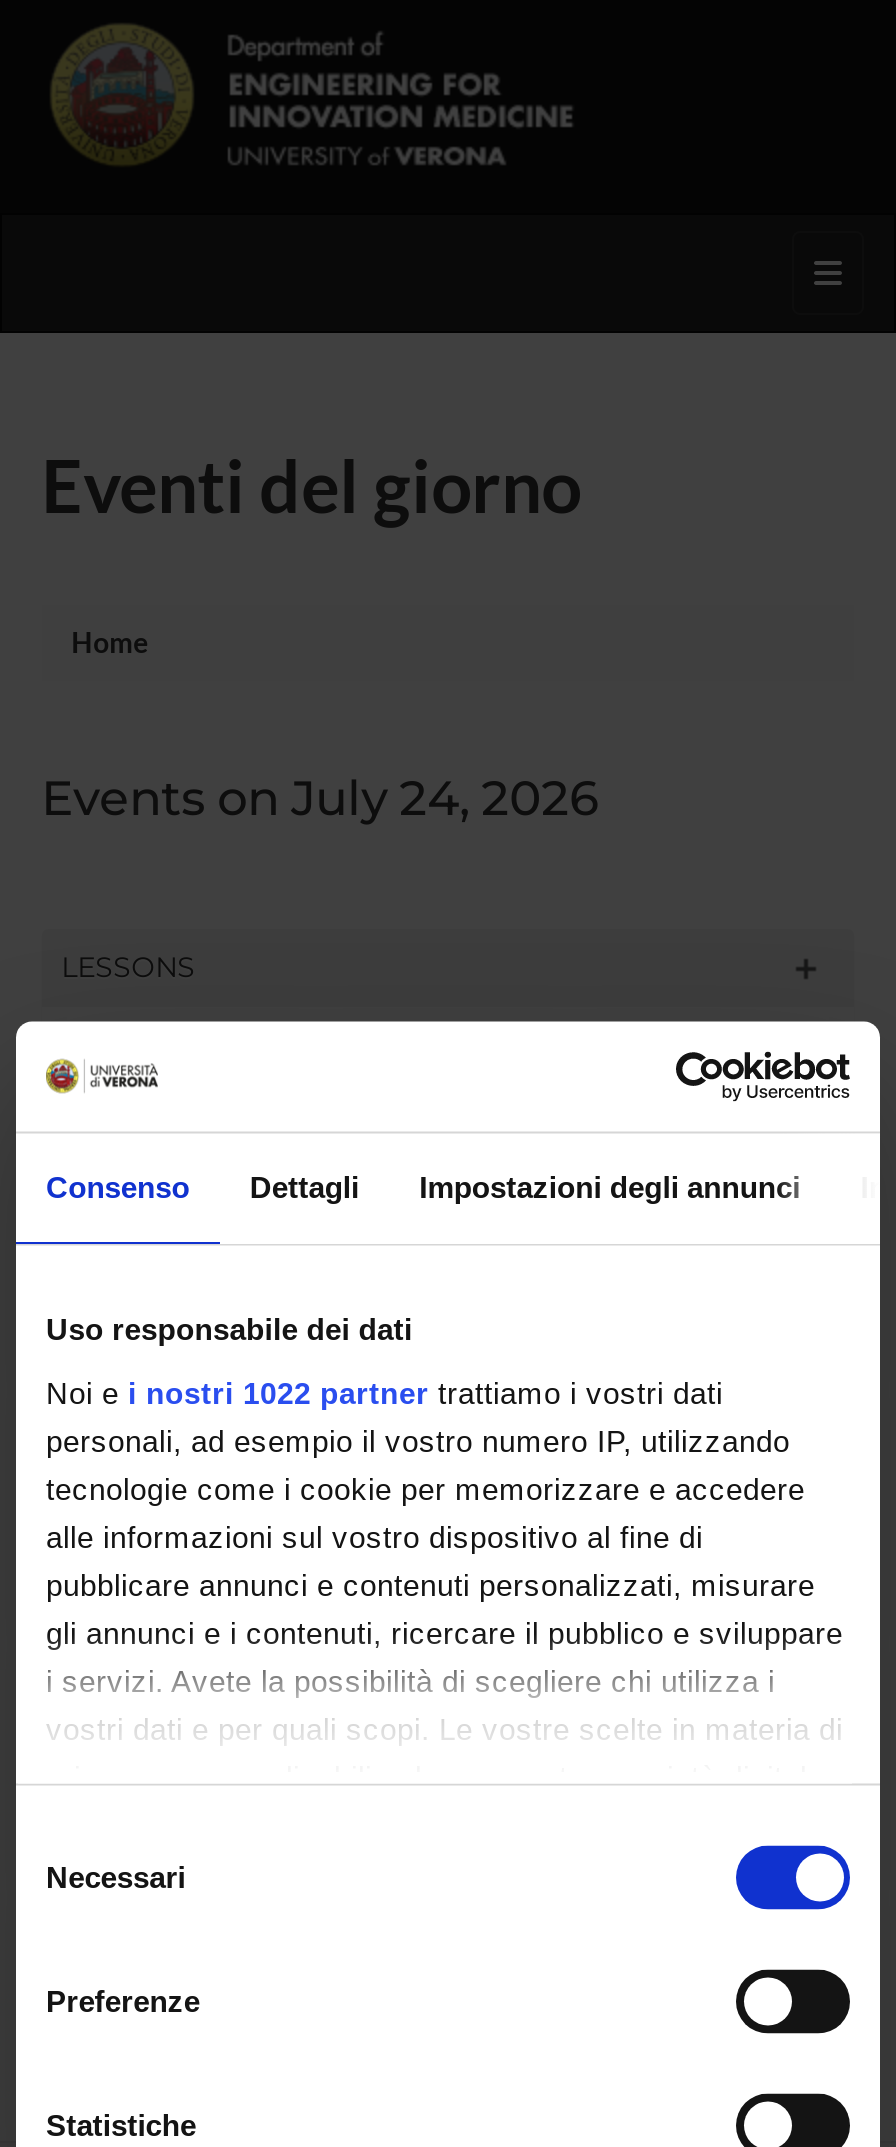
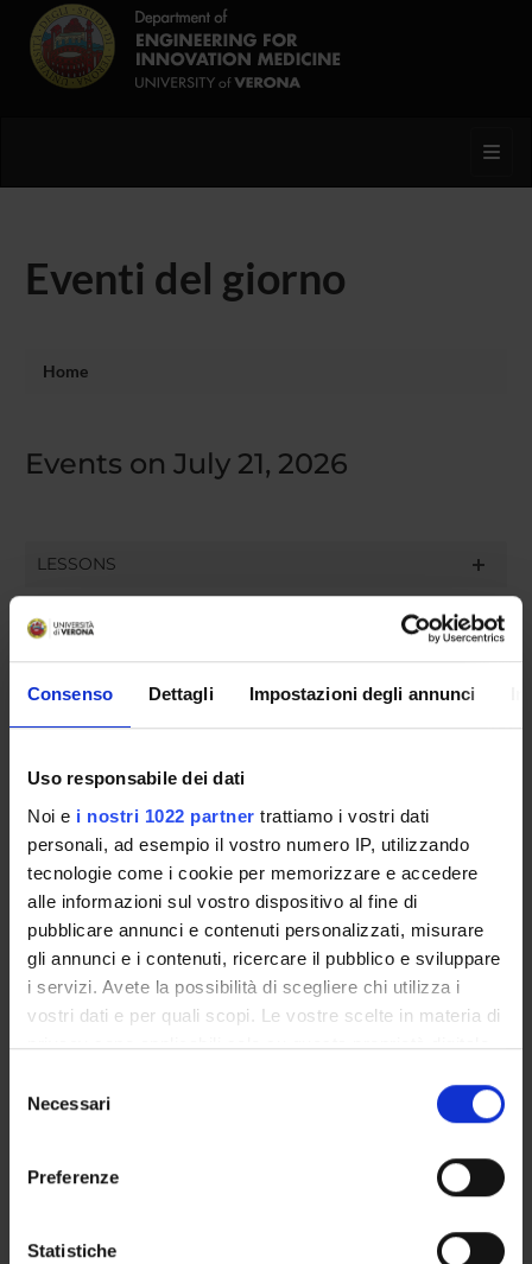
- Events on July 24, 2026
+ Events on July 21, 2026
